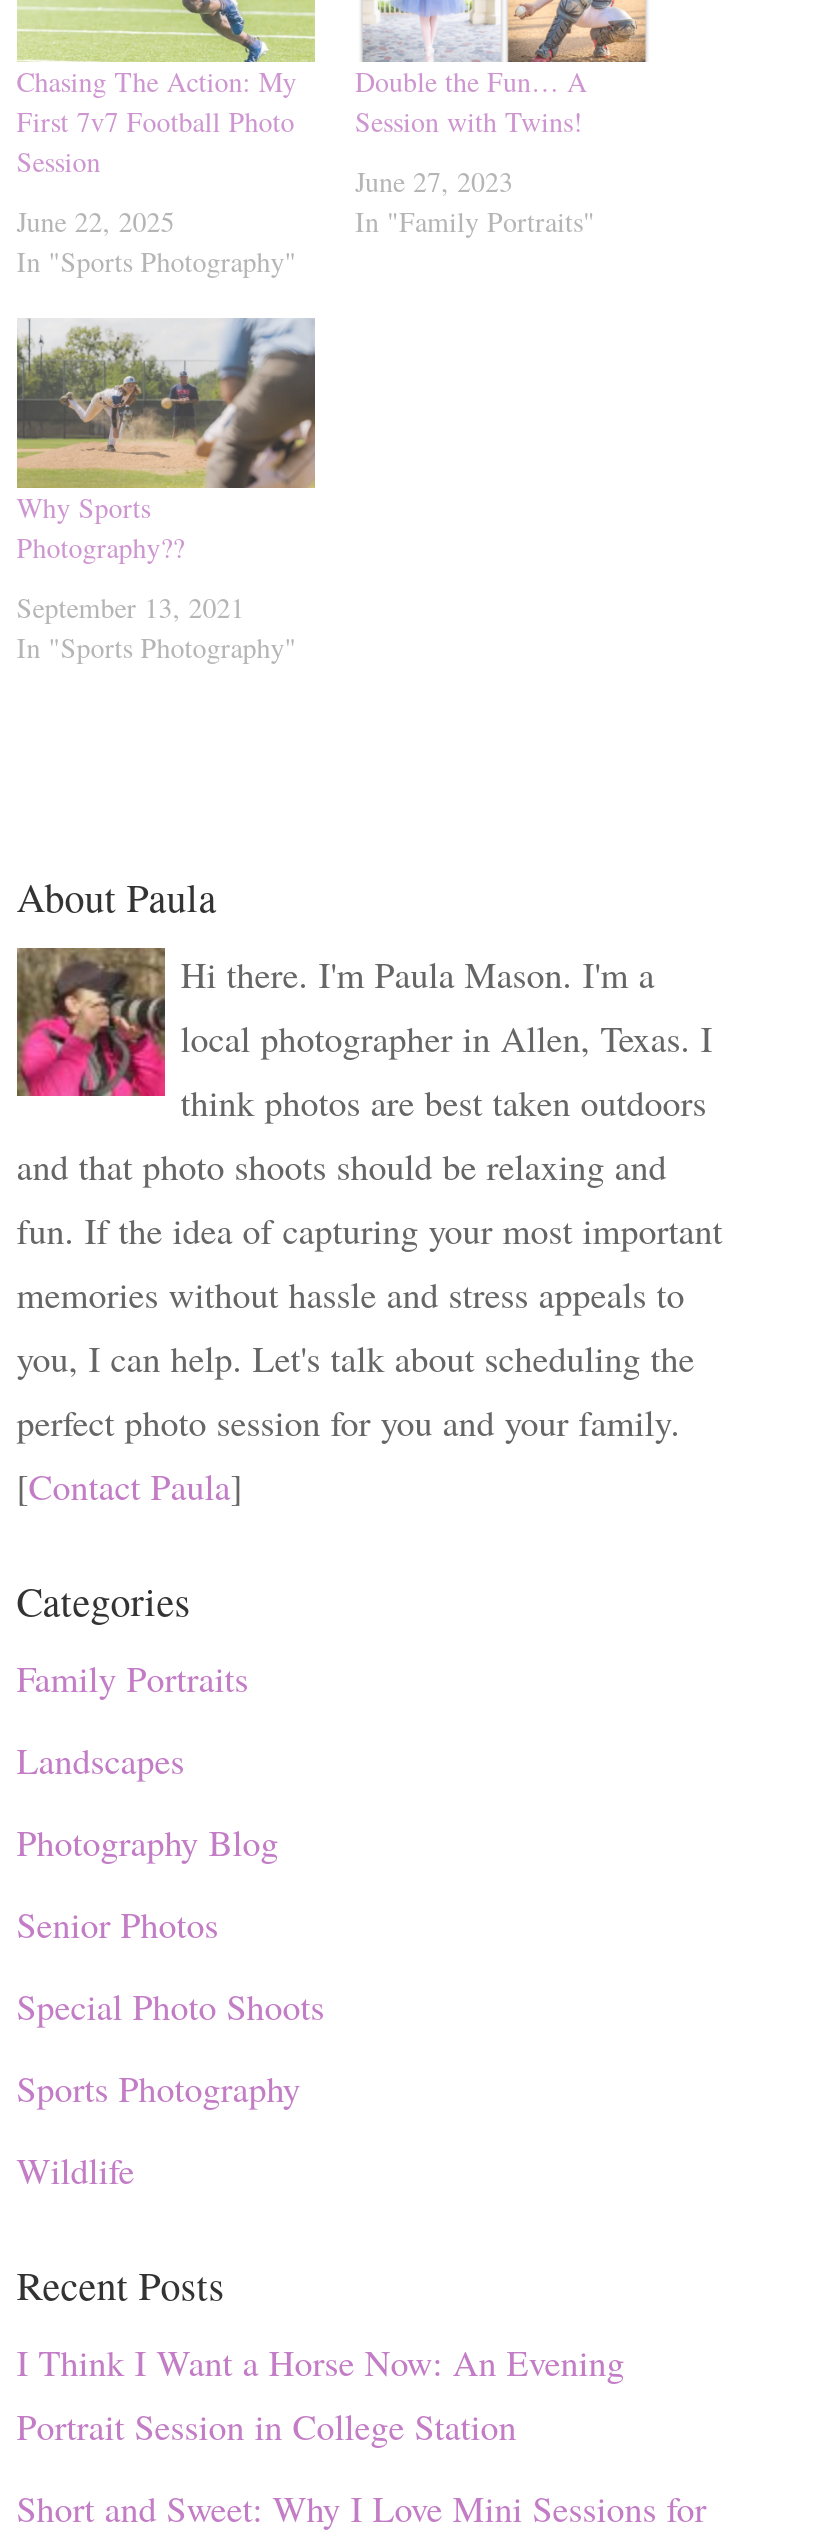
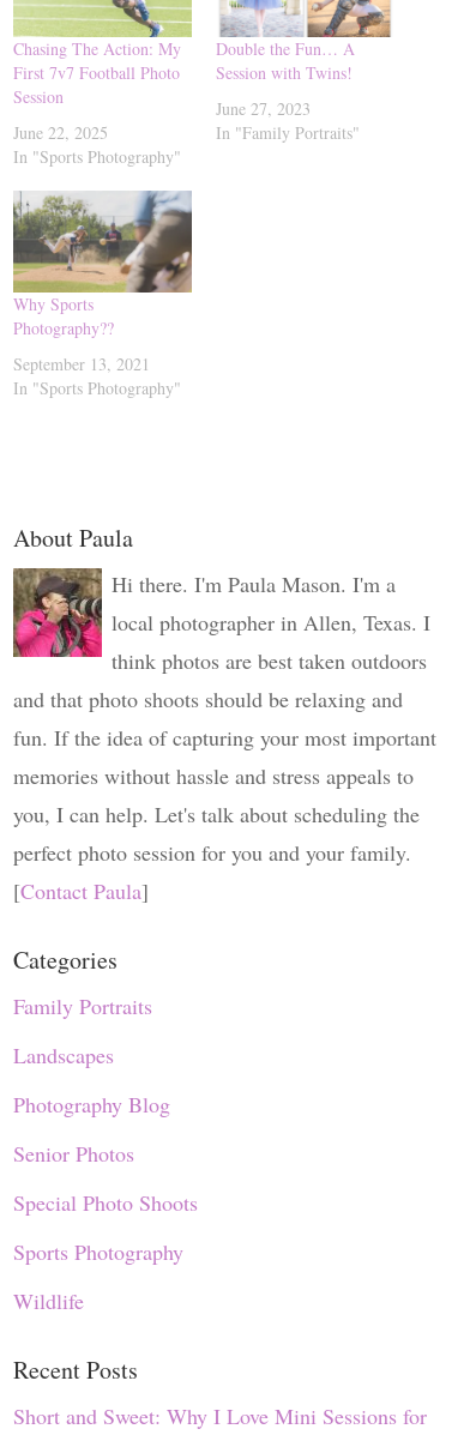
- I Think I Want a Horse Now: An Evening
- Portrait Session in College Station
